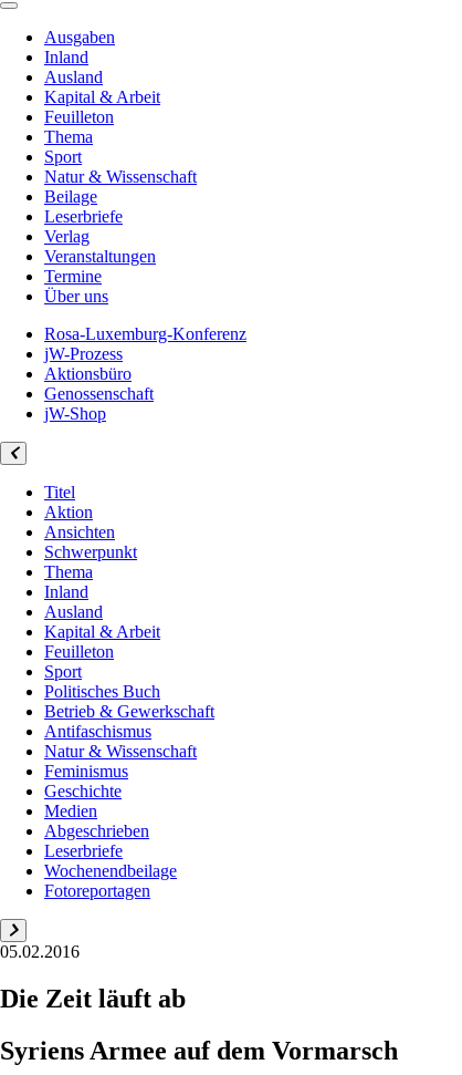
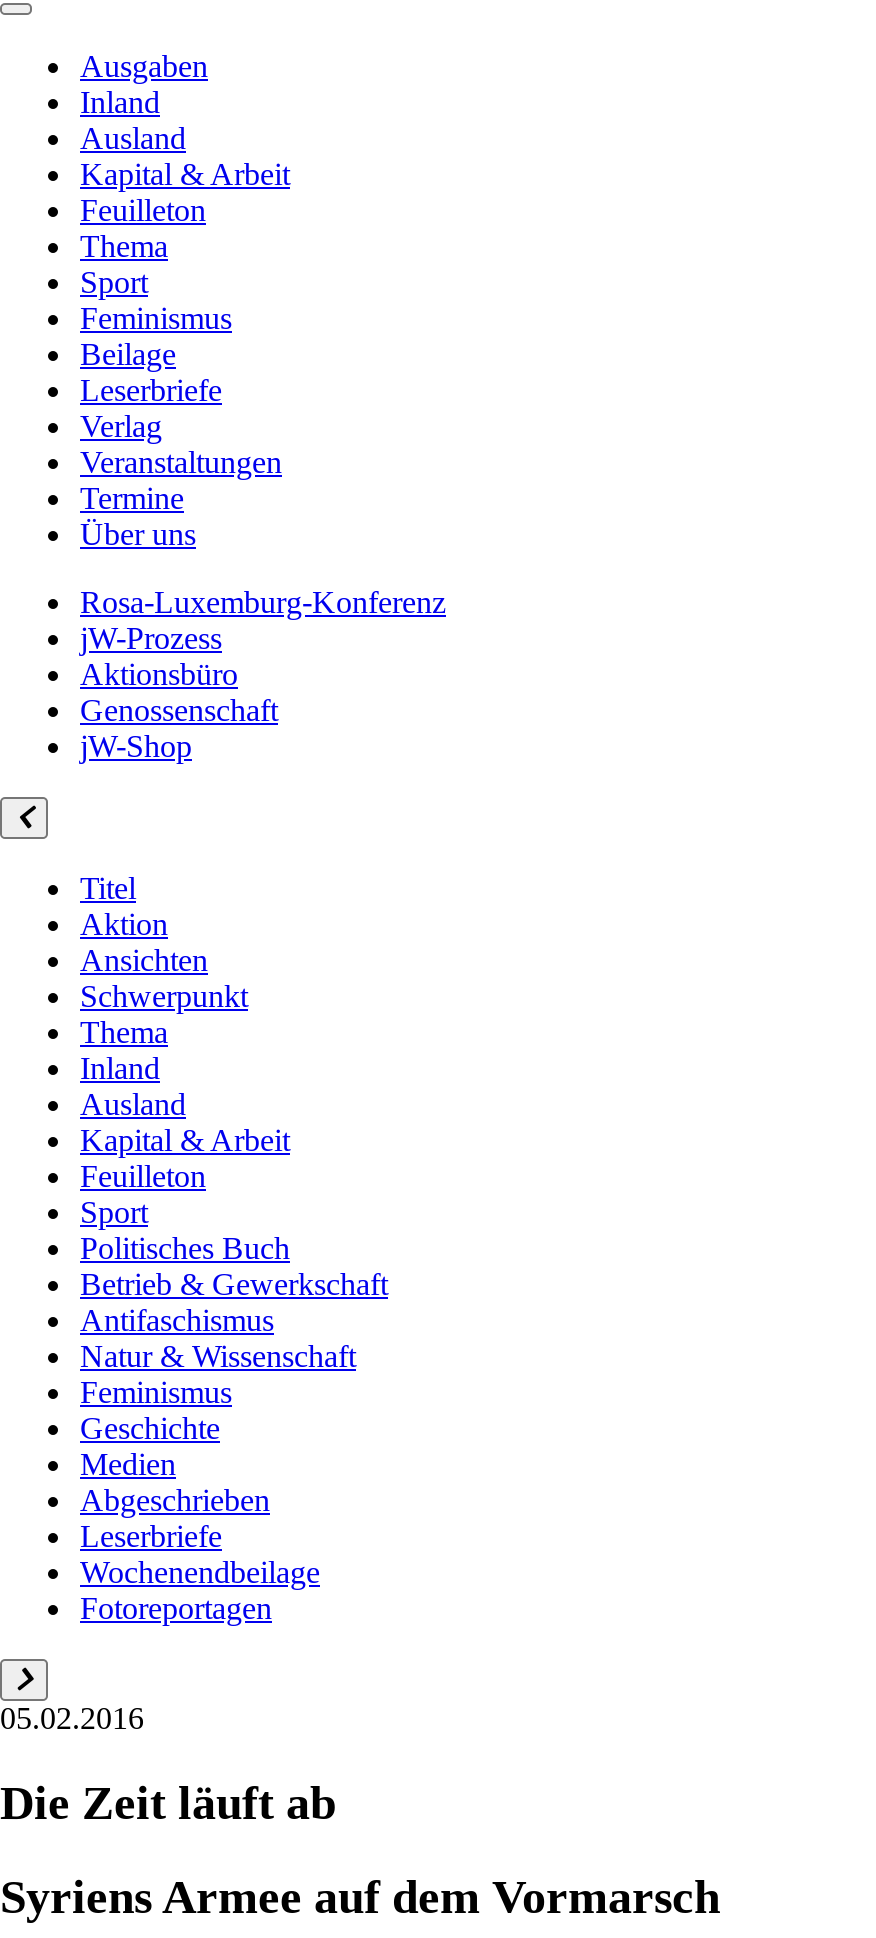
- Natur & Wissenschaft
+ Feminismus
